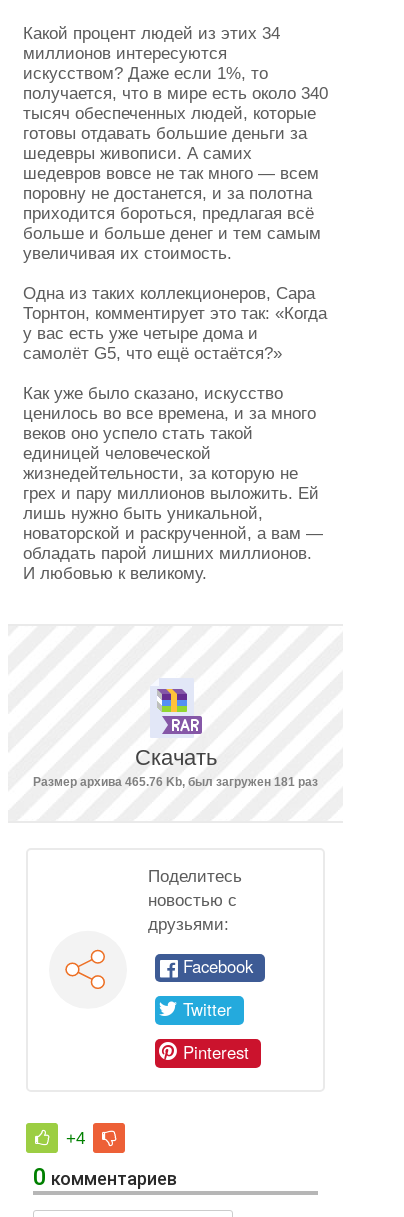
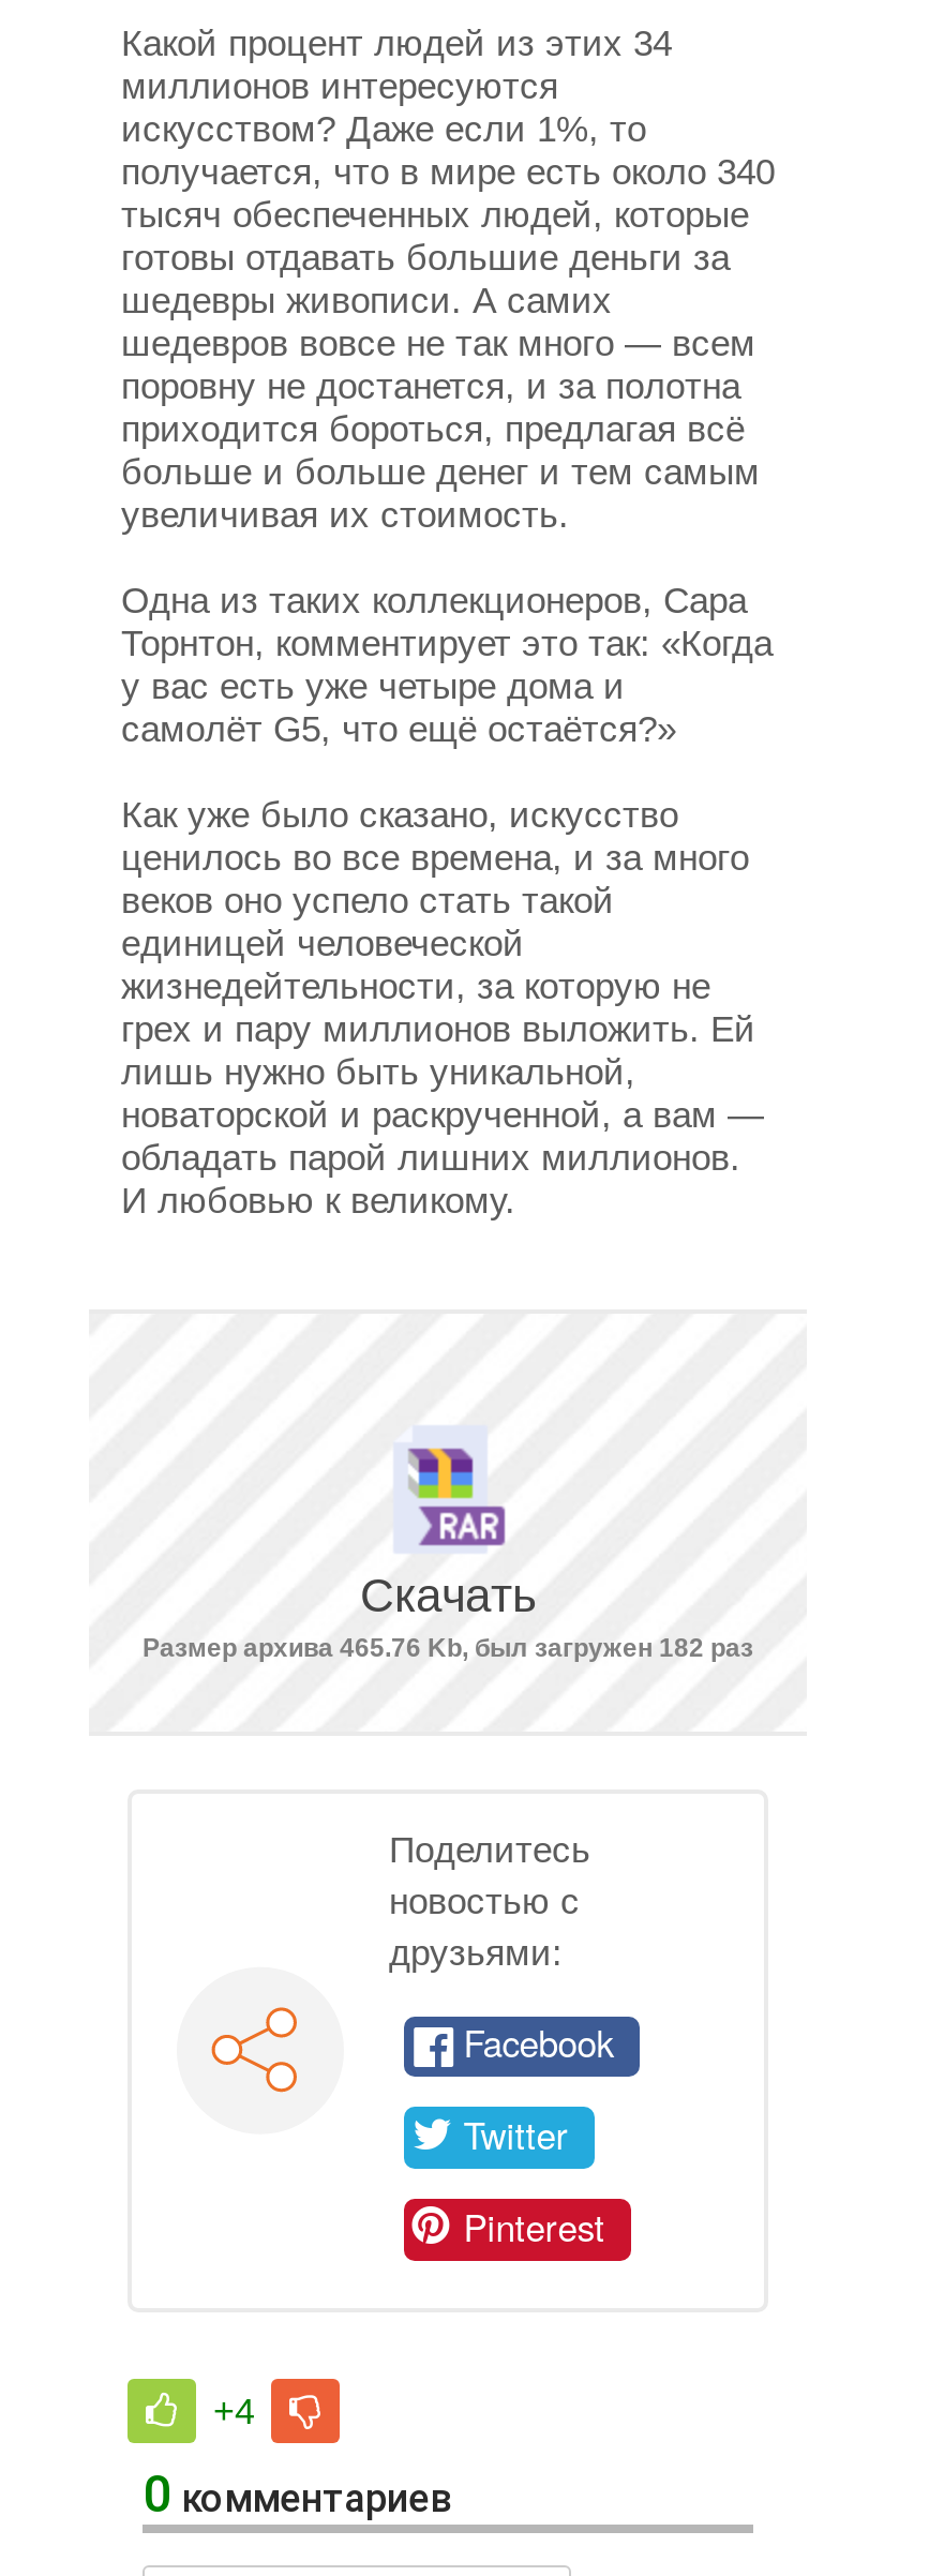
- Размер архива 465.76 Kb, был загружен 181 раз
+ Размер архива 465.76 Kb, был загружен 182 раз
